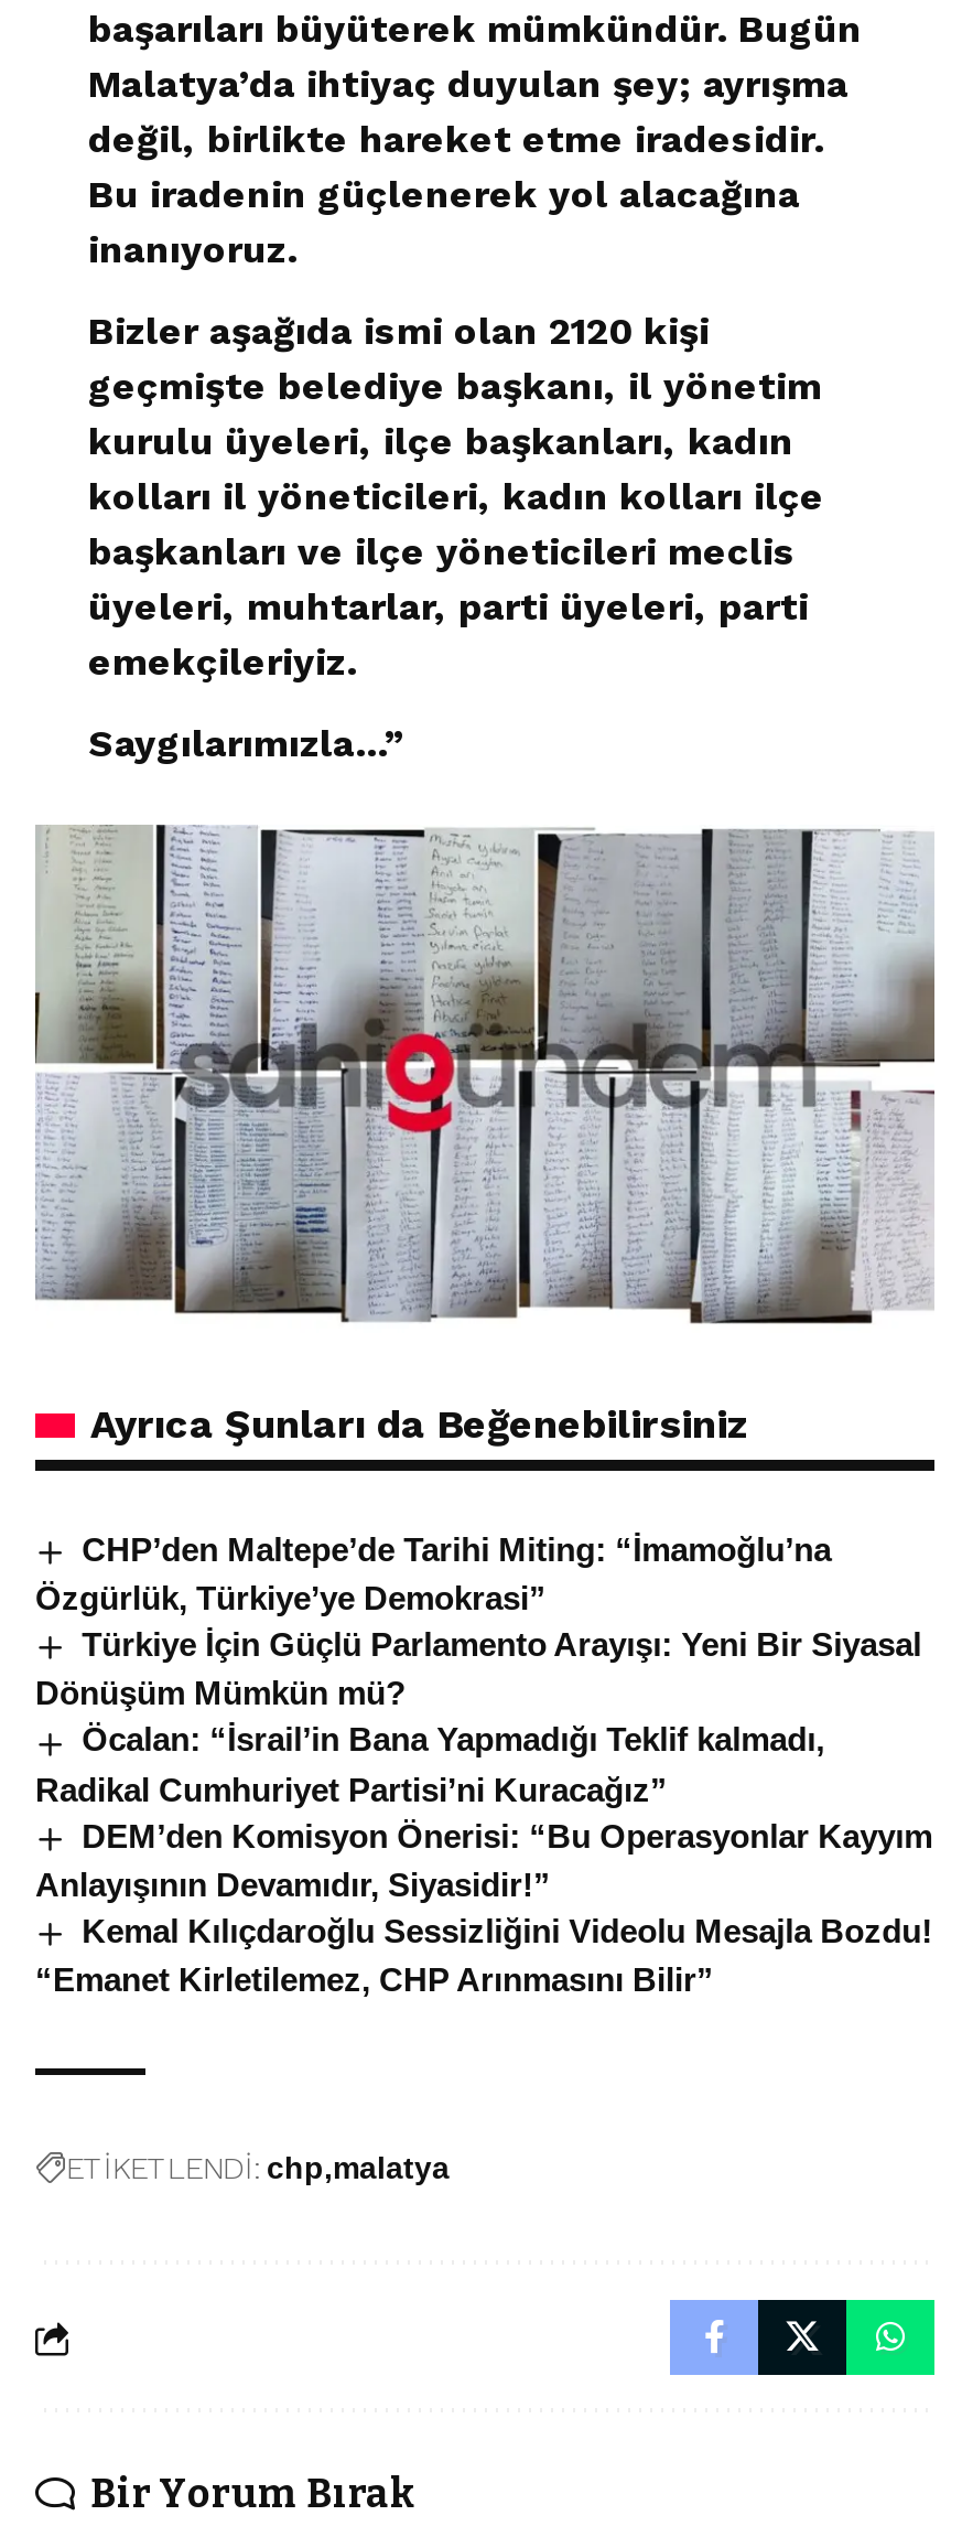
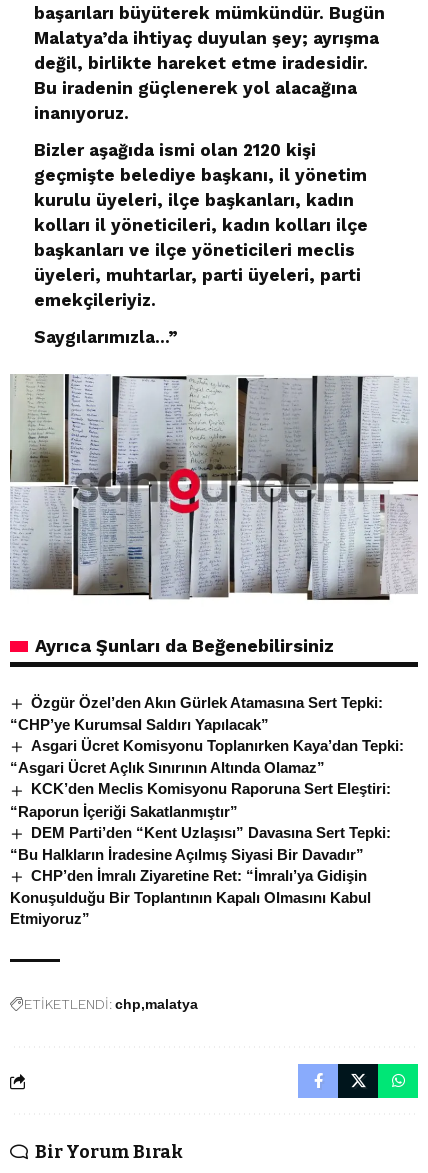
- CHP’den Maltepe’de Tarihi Miting: “İmamoğlu’na
- Özgürlük, Türkiye’ye Demokrasi”
- Türkiye İçin Güçlü Parlamento Arayışı: Yeni Bir Siyasal
- Dönüşüm Mümkün mü?
- Öcalan: “İsrail’in Bana Yapmadığı Teklif kalmadı,
- Radikal Cumhuriyet Partisi’ni Kuracağız”
- DEM’den Komisyon Önerisi: “Bu Operasyonlar Kayyım
- Anlayışının Devamıdır, Siyasidir!”
- Kemal Kılıçdaroğlu Sessizliğini Videolu Mesajla Bozdu!
- “Emanet Kirletilemez, CHP Arınmasını Bilir”
+ Özgür Özel’den Akın Gürlek Atamasına Sert Tepki:
+ “CHP’ye Kurumsal Saldırı Yapılacak”
+ Asgari Ücret Komisyonu Toplanırken Kaya’dan Tepki:
+ “Asgari Ücret Açlık Sınırının Altında Olamaz”
+ KCK’den Meclis Komisyonu Raporuna Sert Eleştiri:
+ “Raporun İçeriği Sakatlanmıştır”
+ DEM Parti’den “Kent Uzlaşısı” Davasına Sert Tepki:
+ “Bu Halkların İradesine Açılmış Siyasi Bir Davadır”
+ CHP’den İmralı Ziyaretine Ret: “İmralı’ya Gidişin
+ Konuşulduğu Bir Toplantının Kapalı Olmasını Kabul
+ Etmiyoruz”
